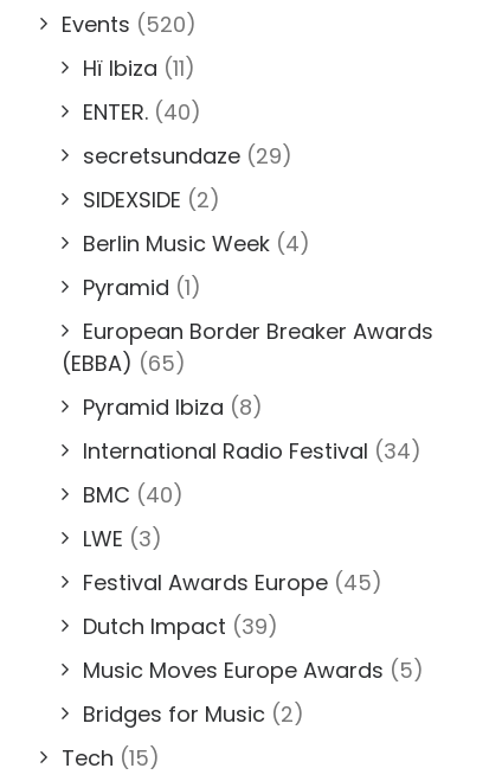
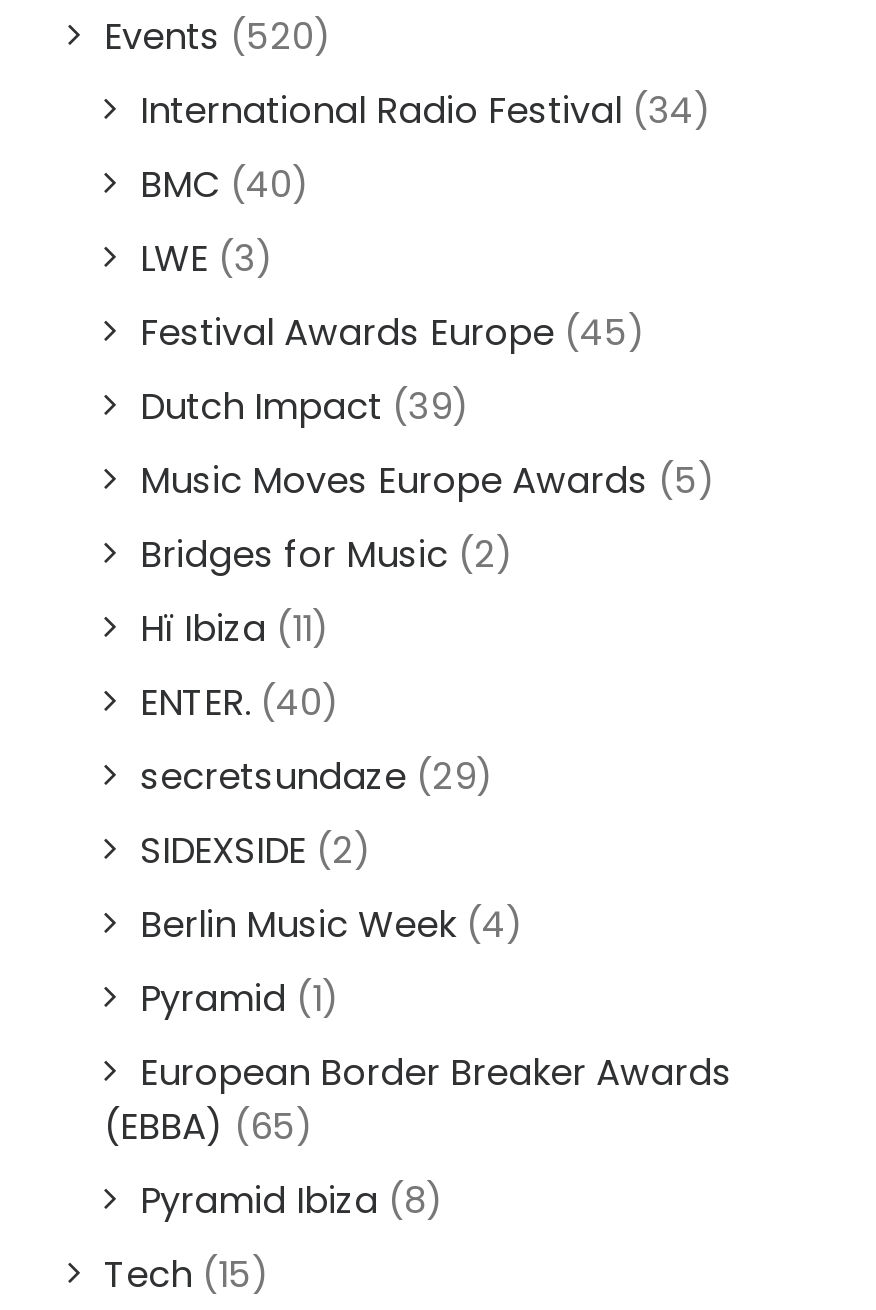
moved down: Hï Ibiza (11) | ENTER. (40) | secretsundaze (29) | ... | (EBBA) (65) | Pyramid Ibiza (8)

moved up: International Radio Festival (34) | BMC (40) | LWE (3) | Festival Awards Europe (45) | Dutch Impact (39) | Music Moves Europe Awards (5) | Bridges for Music (2)
